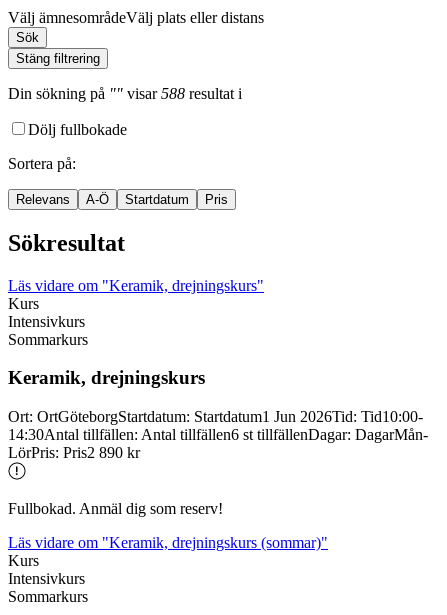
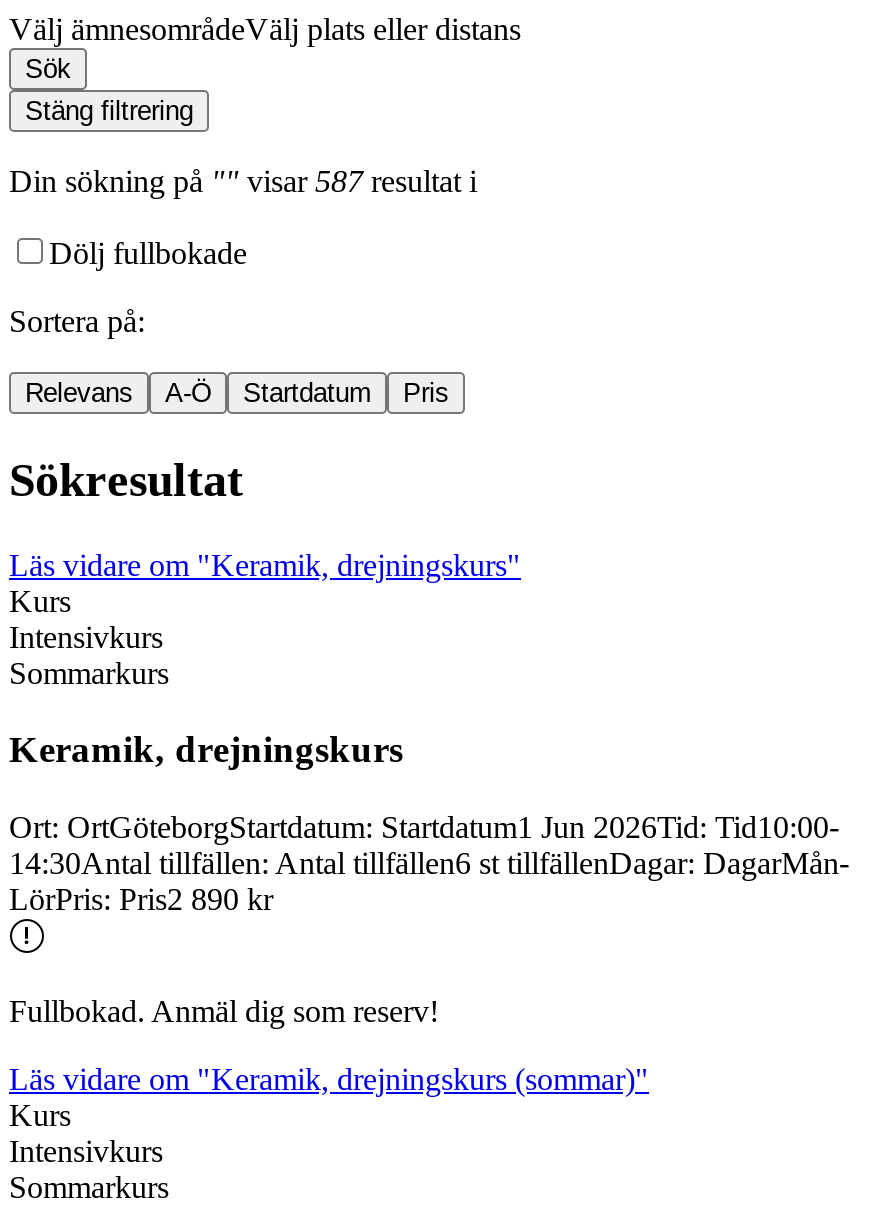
- Din sökning på "" visar 588 resultat i
+ Din sökning på "" visar 587 resultat i
